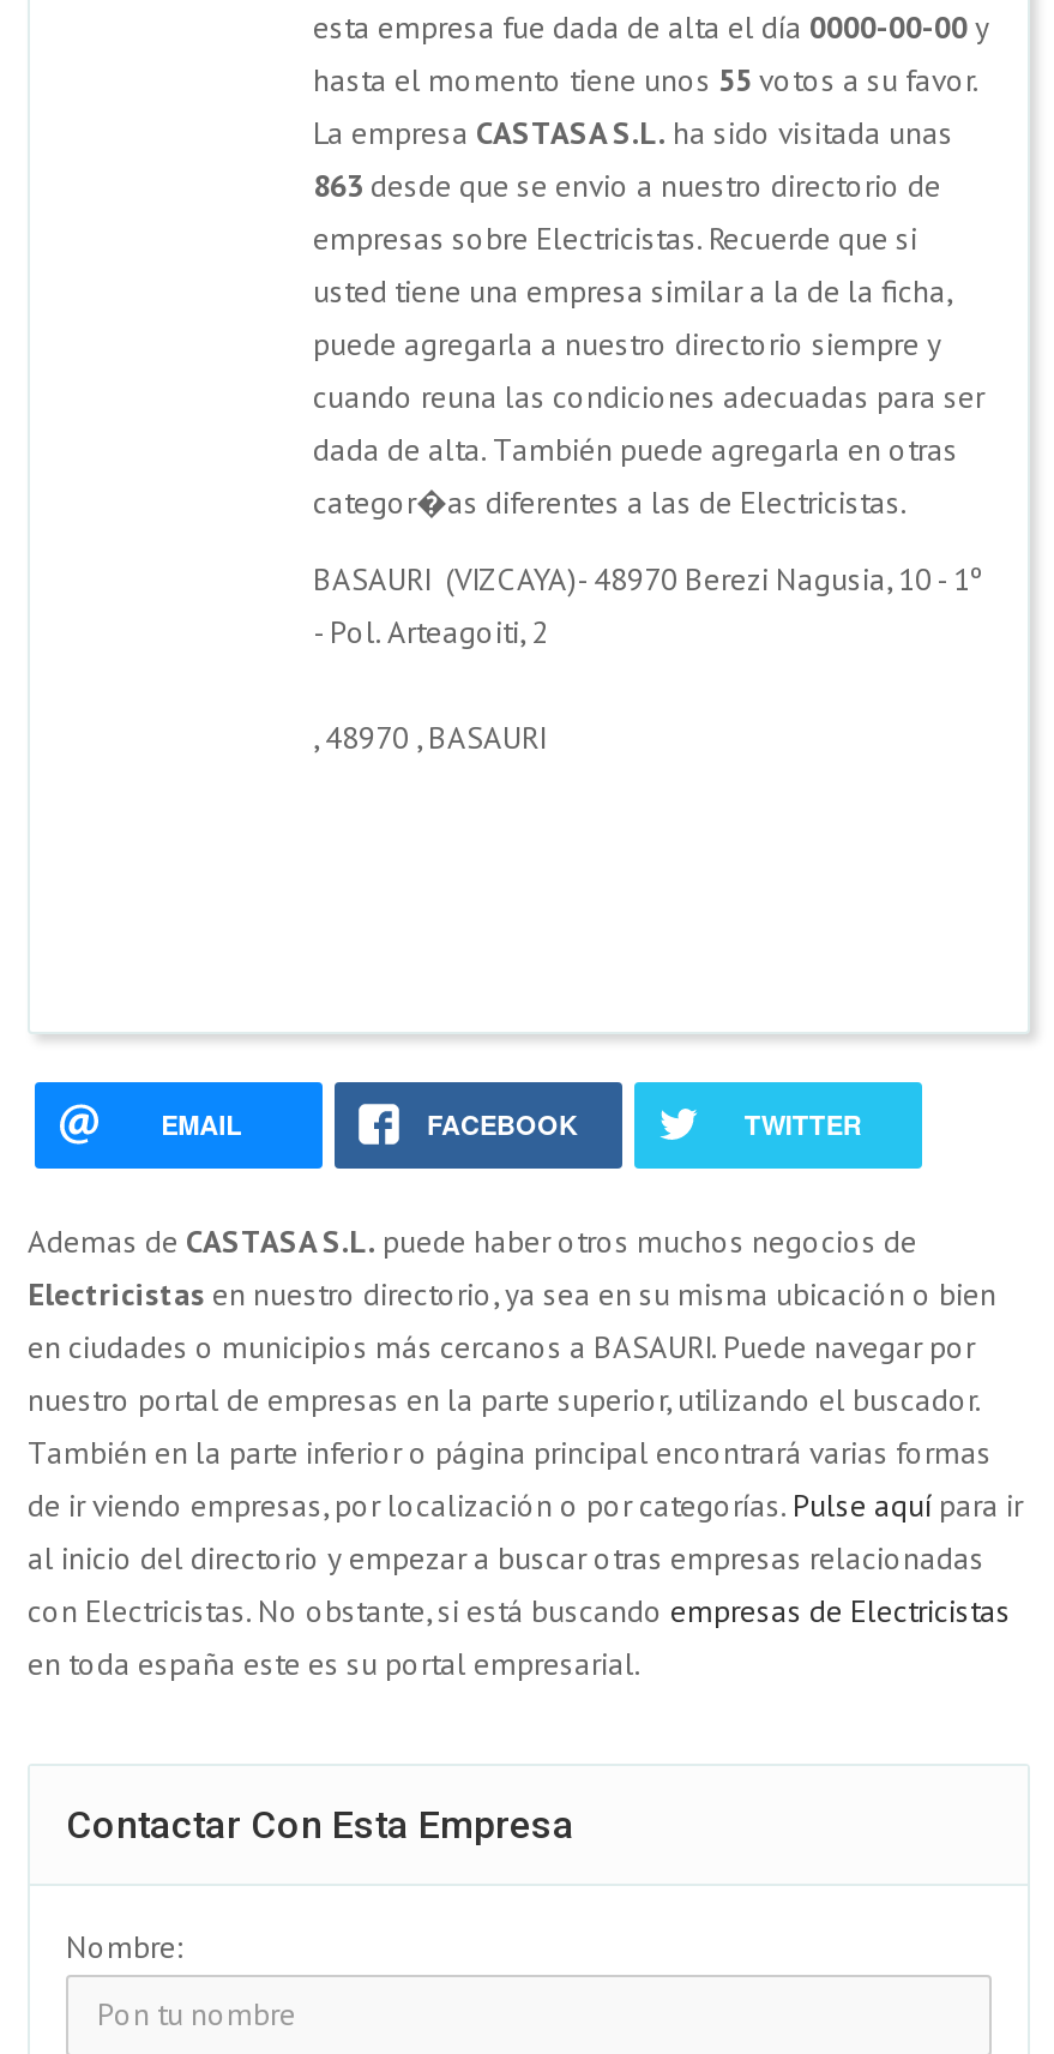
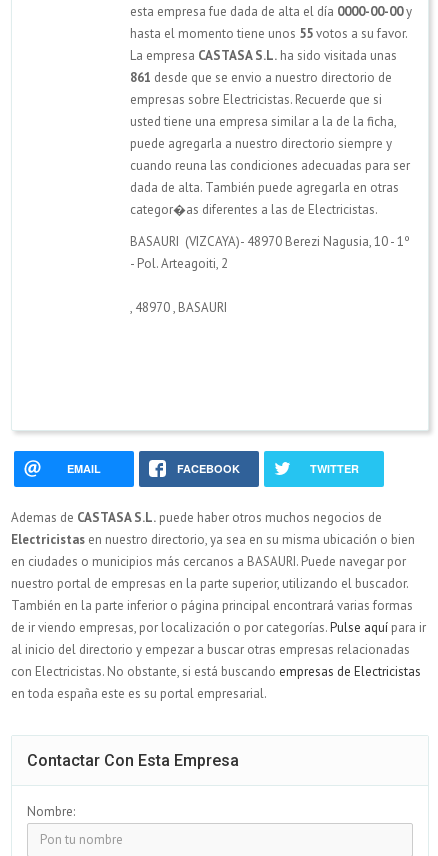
- 863 desde que se envio a nuestro directorio de
+ 861 desde que se envio a nuestro directorio de
